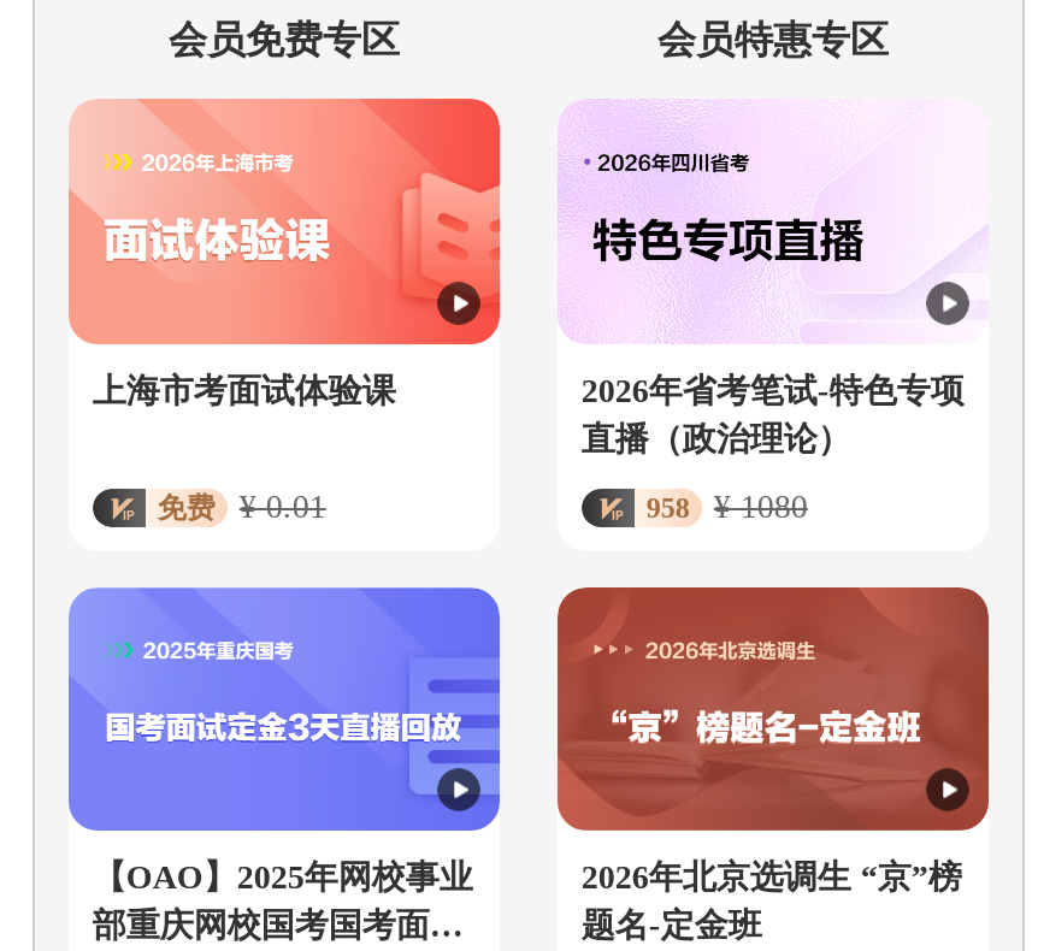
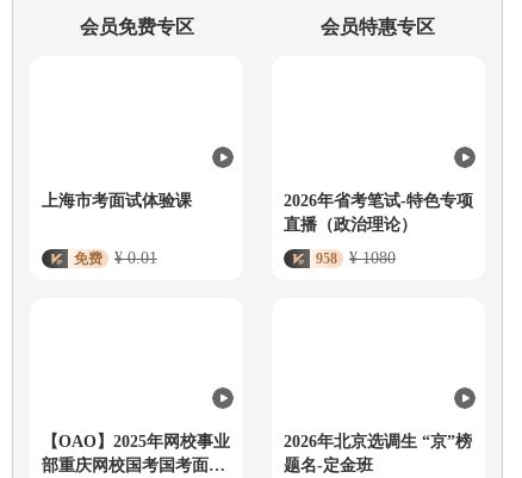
- [image]

- [image]

- [image]

- [image]
